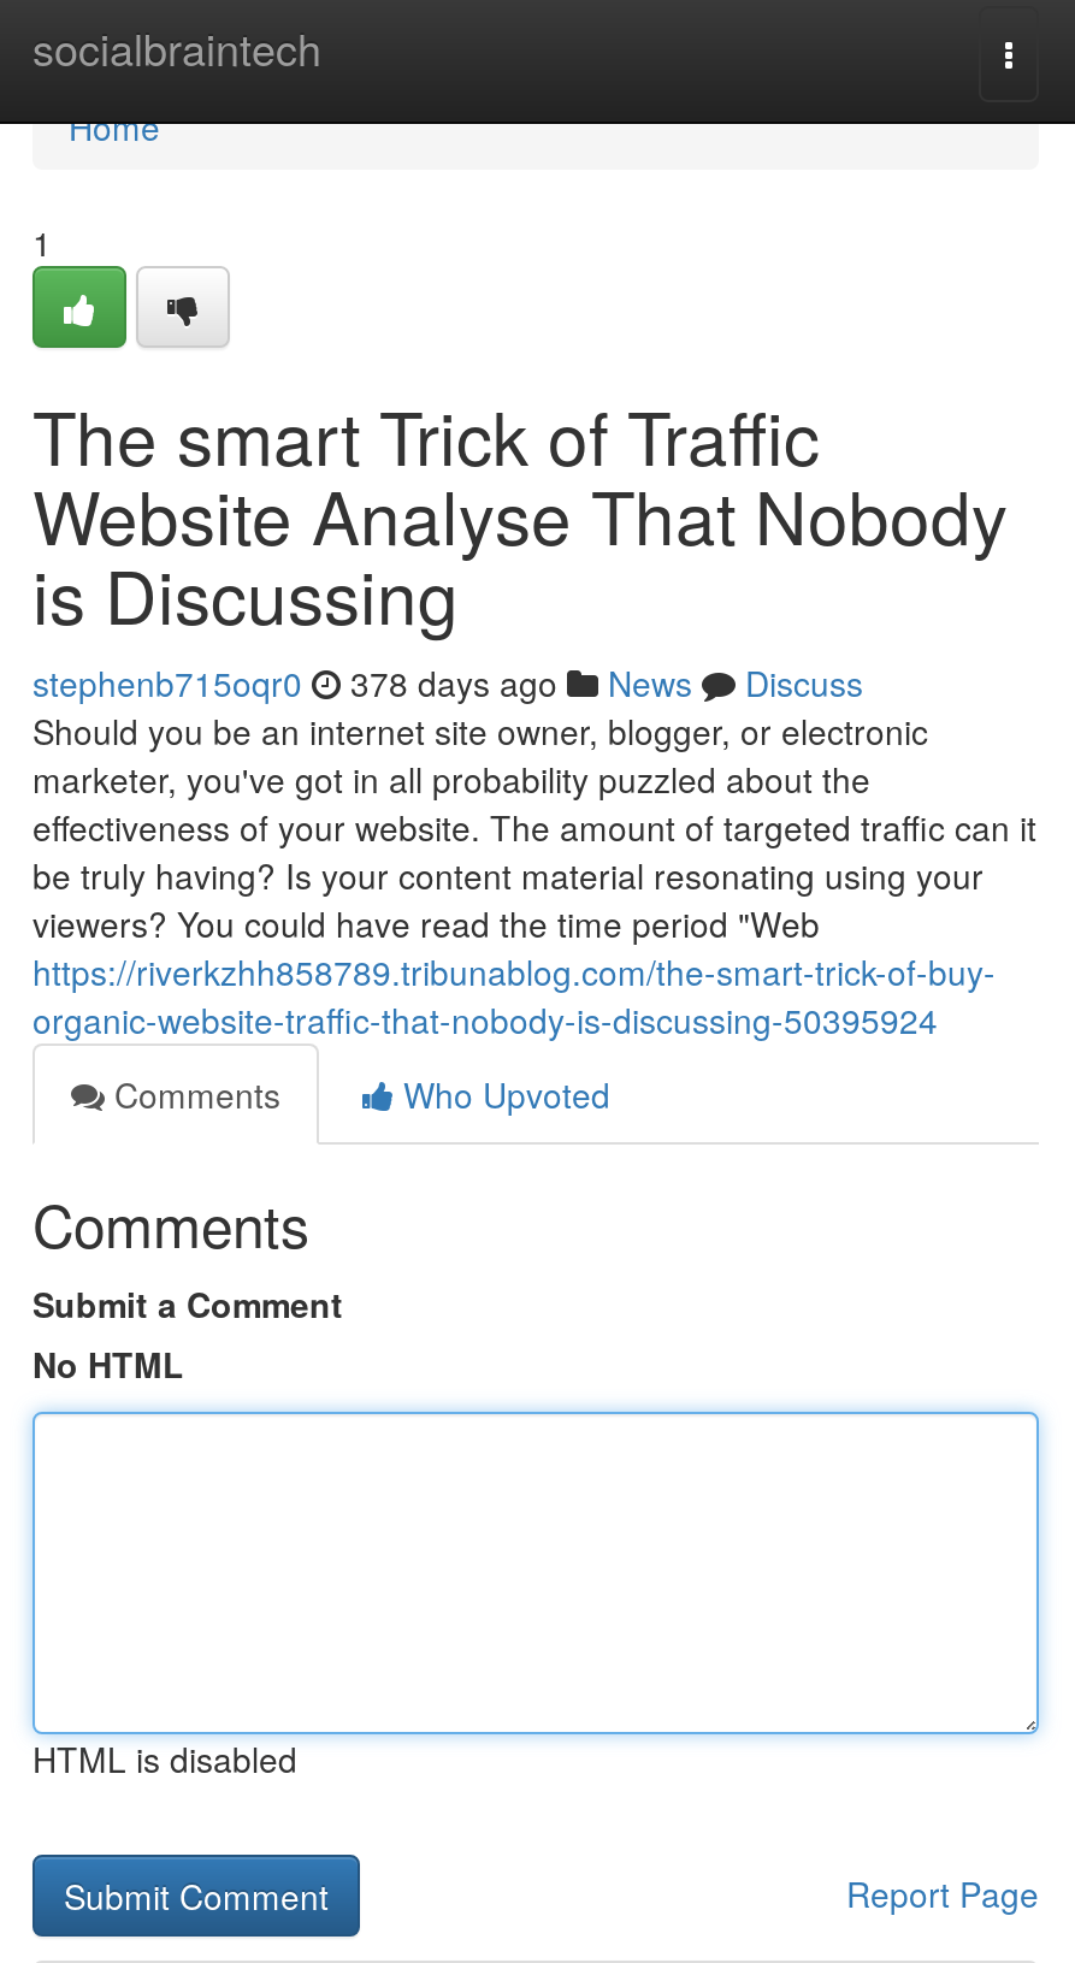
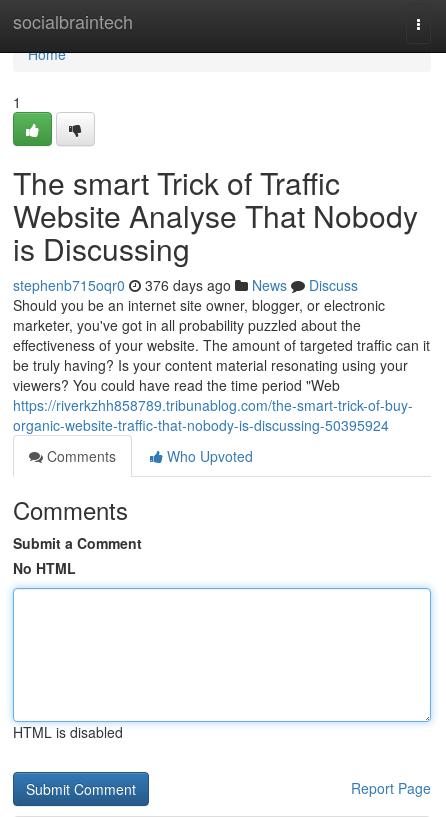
- stephenb715oqr0 378 days ago News Discuss
+ stephenb715oqr0 376 days ago News Discuss
